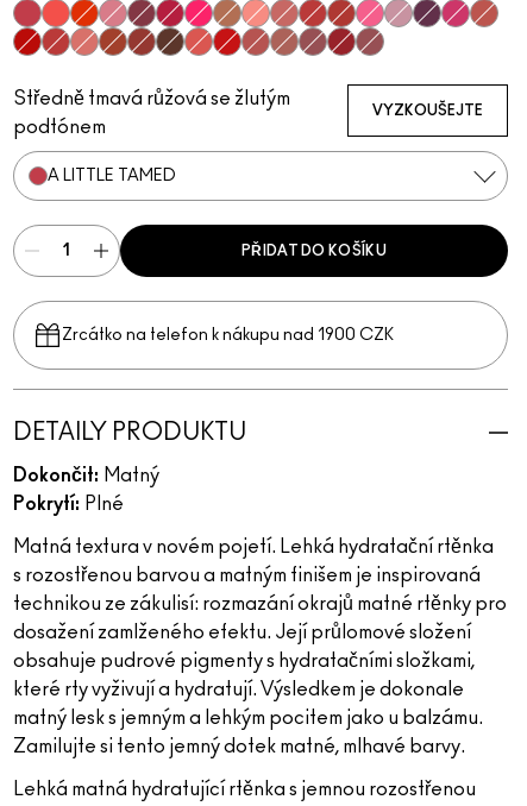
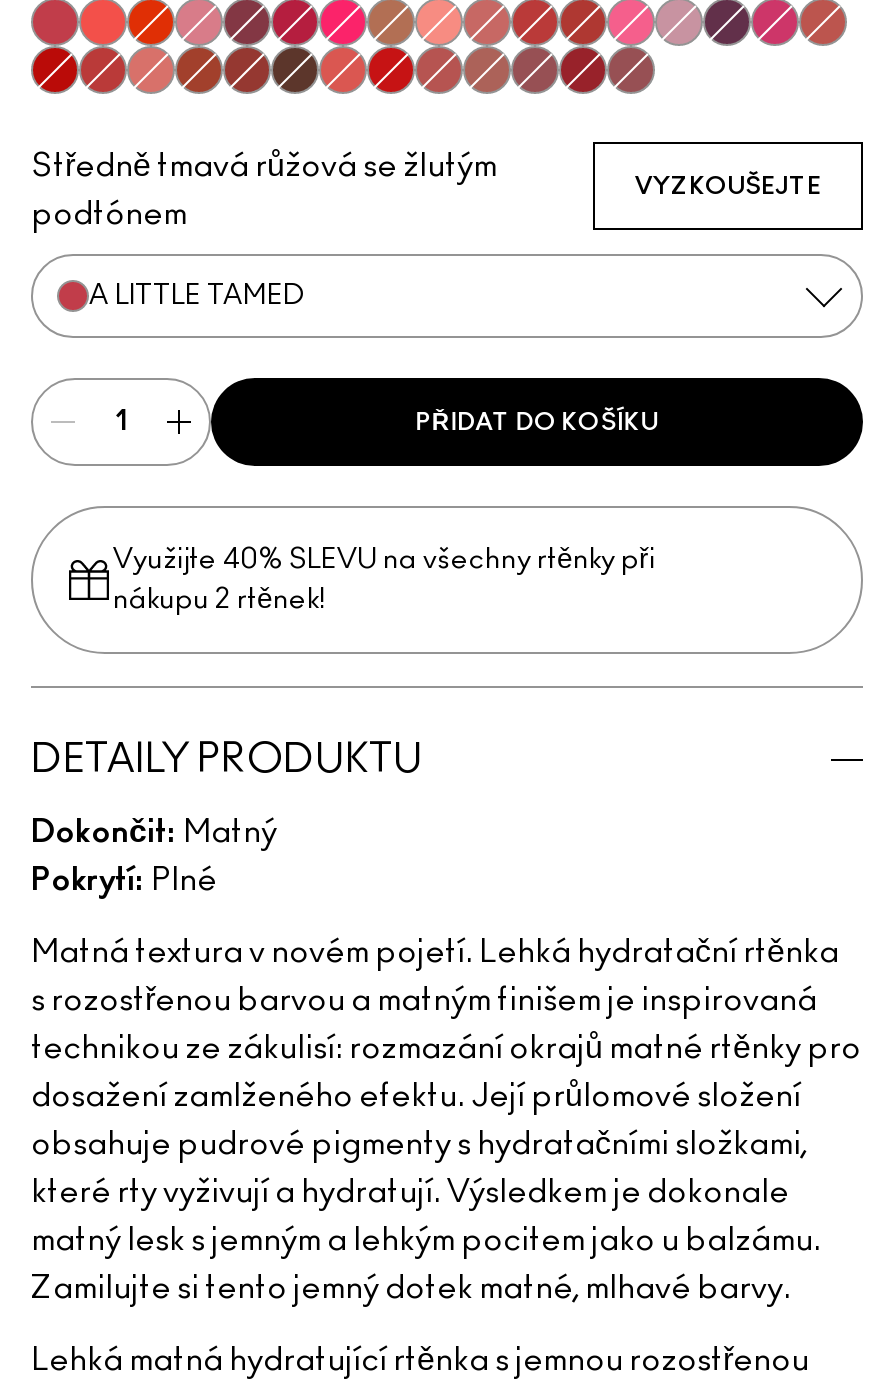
- Zrcátko na telefon k nákupu nad 1900 CZK
+ Využijte 40% SLEVU na všechny rtěnky při
+ nákupu 2 rtěnek!
